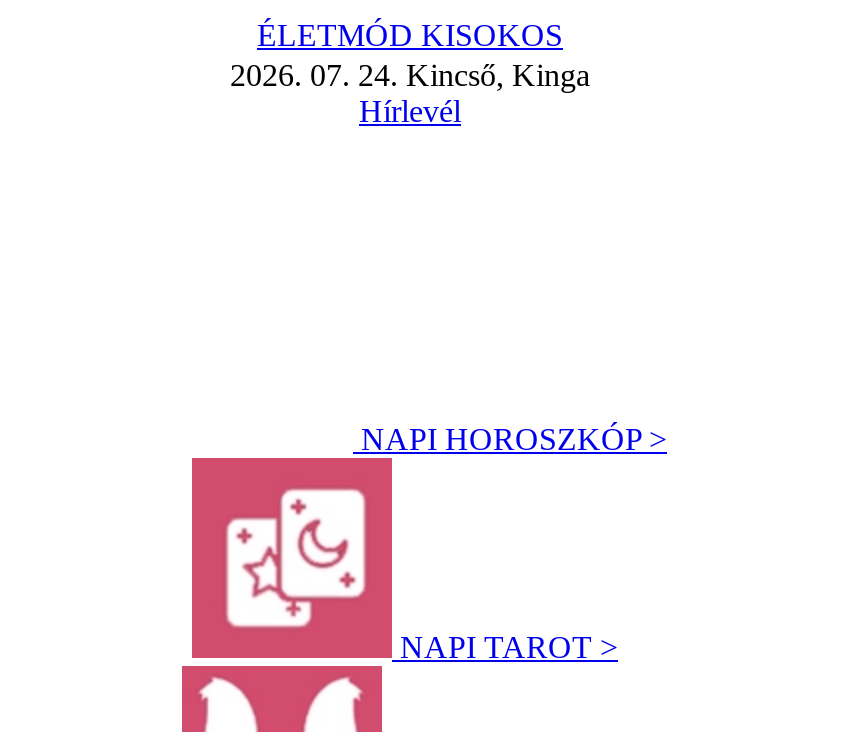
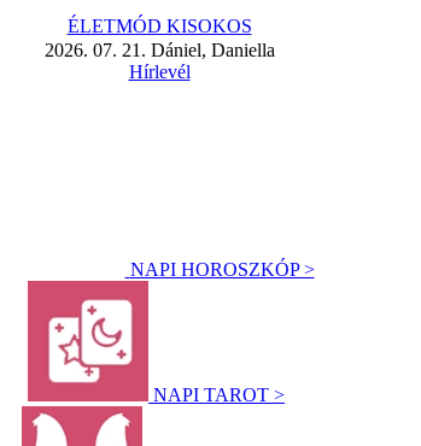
- 2026. 07. 24. Kincső, Kinga
+ 2026. 07. 21. Dániel, Daniella
